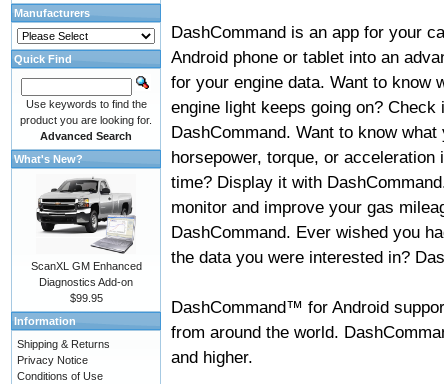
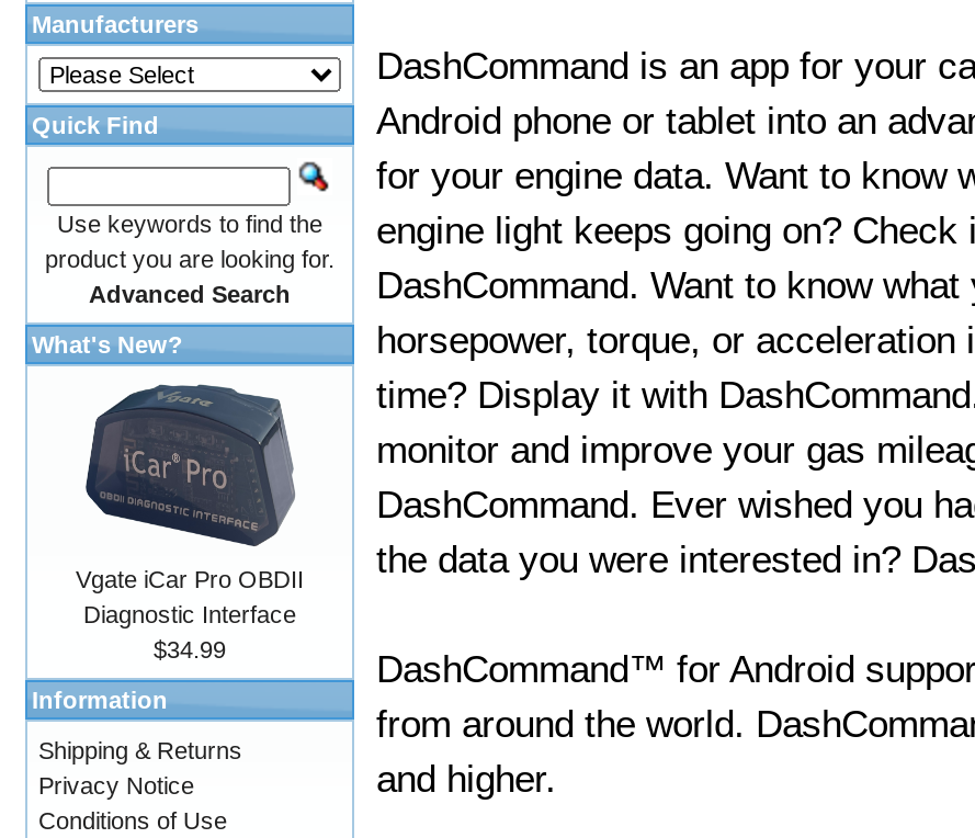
- [image]
- ScanXL GM Enhanced
- Diagnostics Add-on
- $99.95
+ [image]
+ Vgate iCar Pro OBDII
+ Diagnostic Interface
+ $34.99
